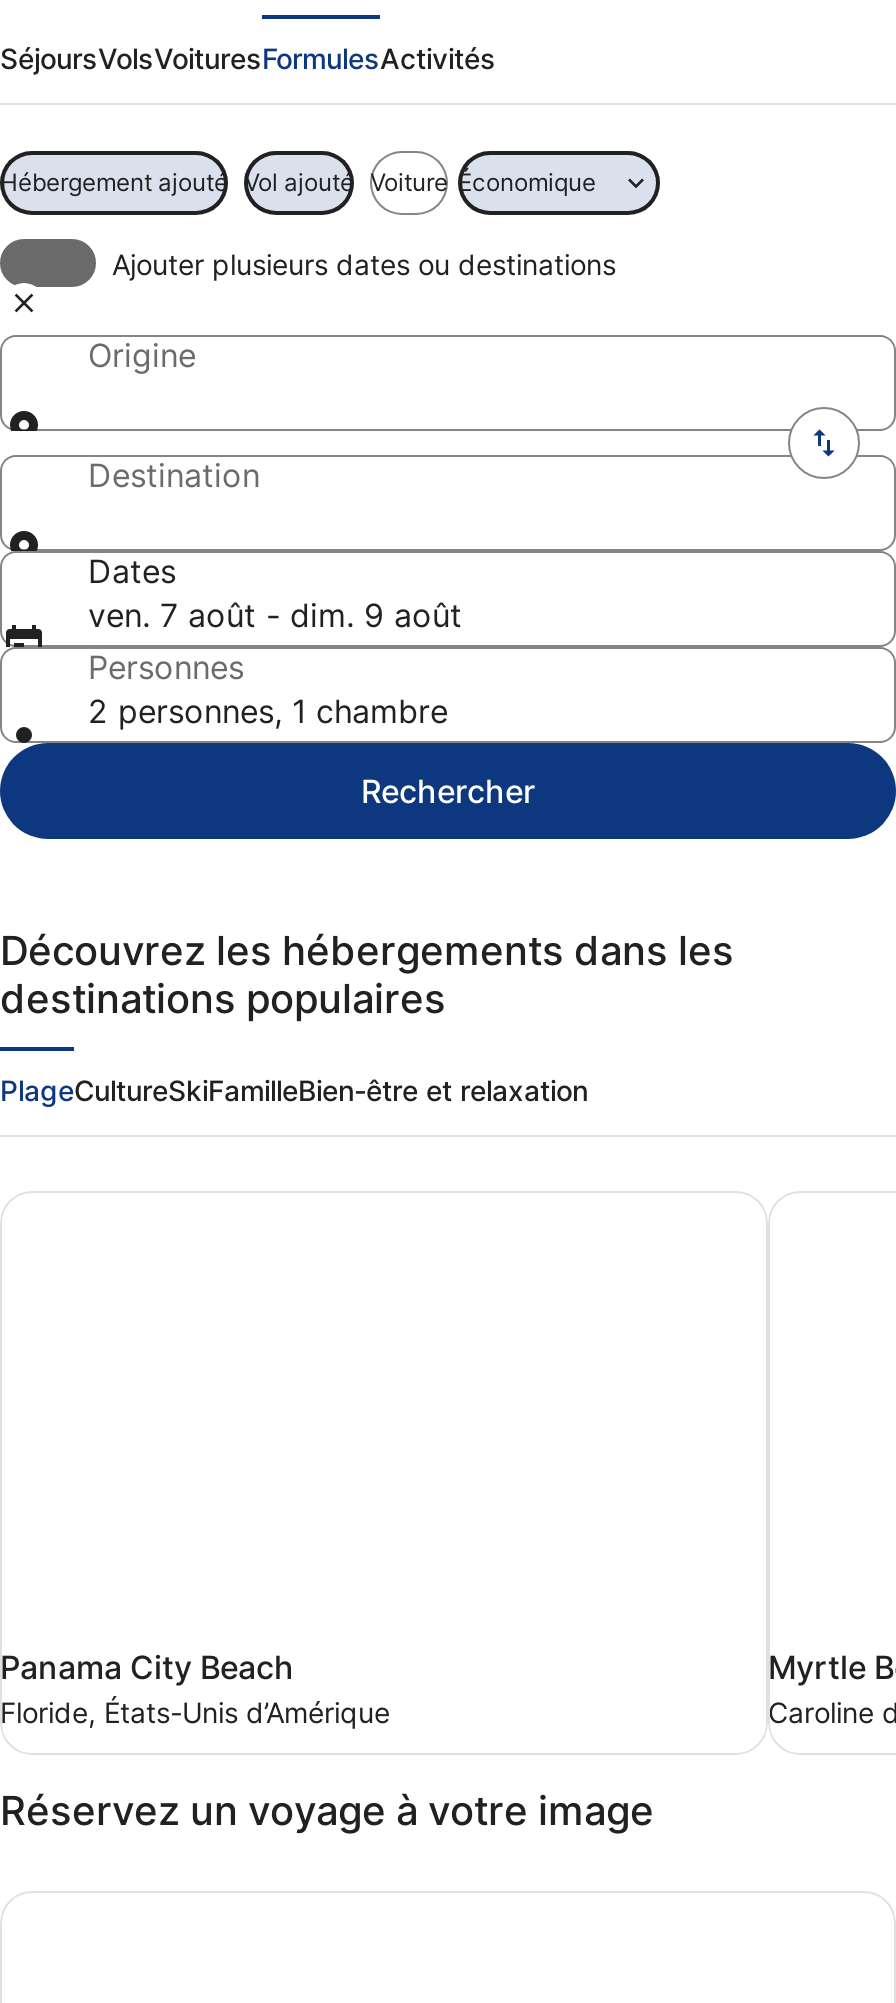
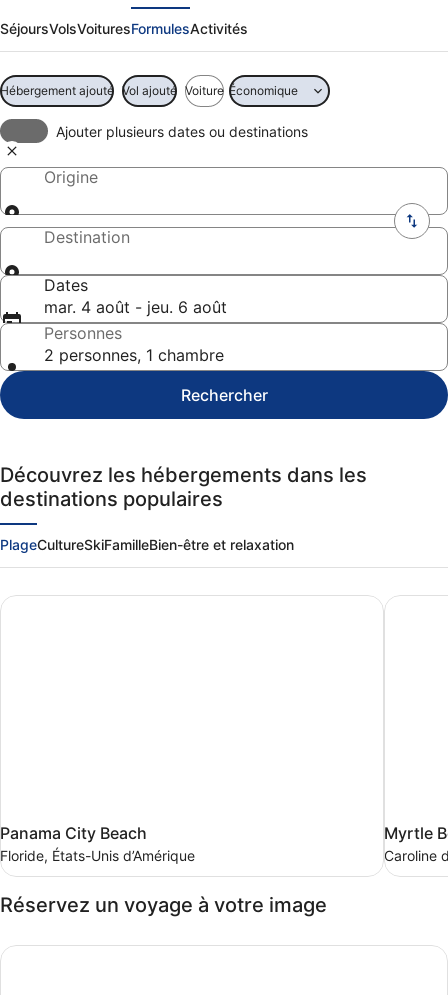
- ven. 7 août - dim. 9 août
+ mar. 4 août - jeu. 6 août
